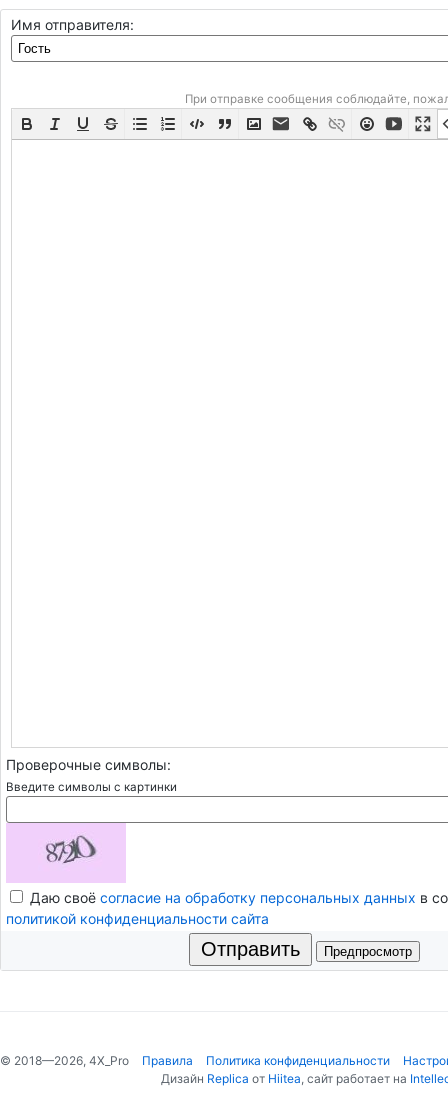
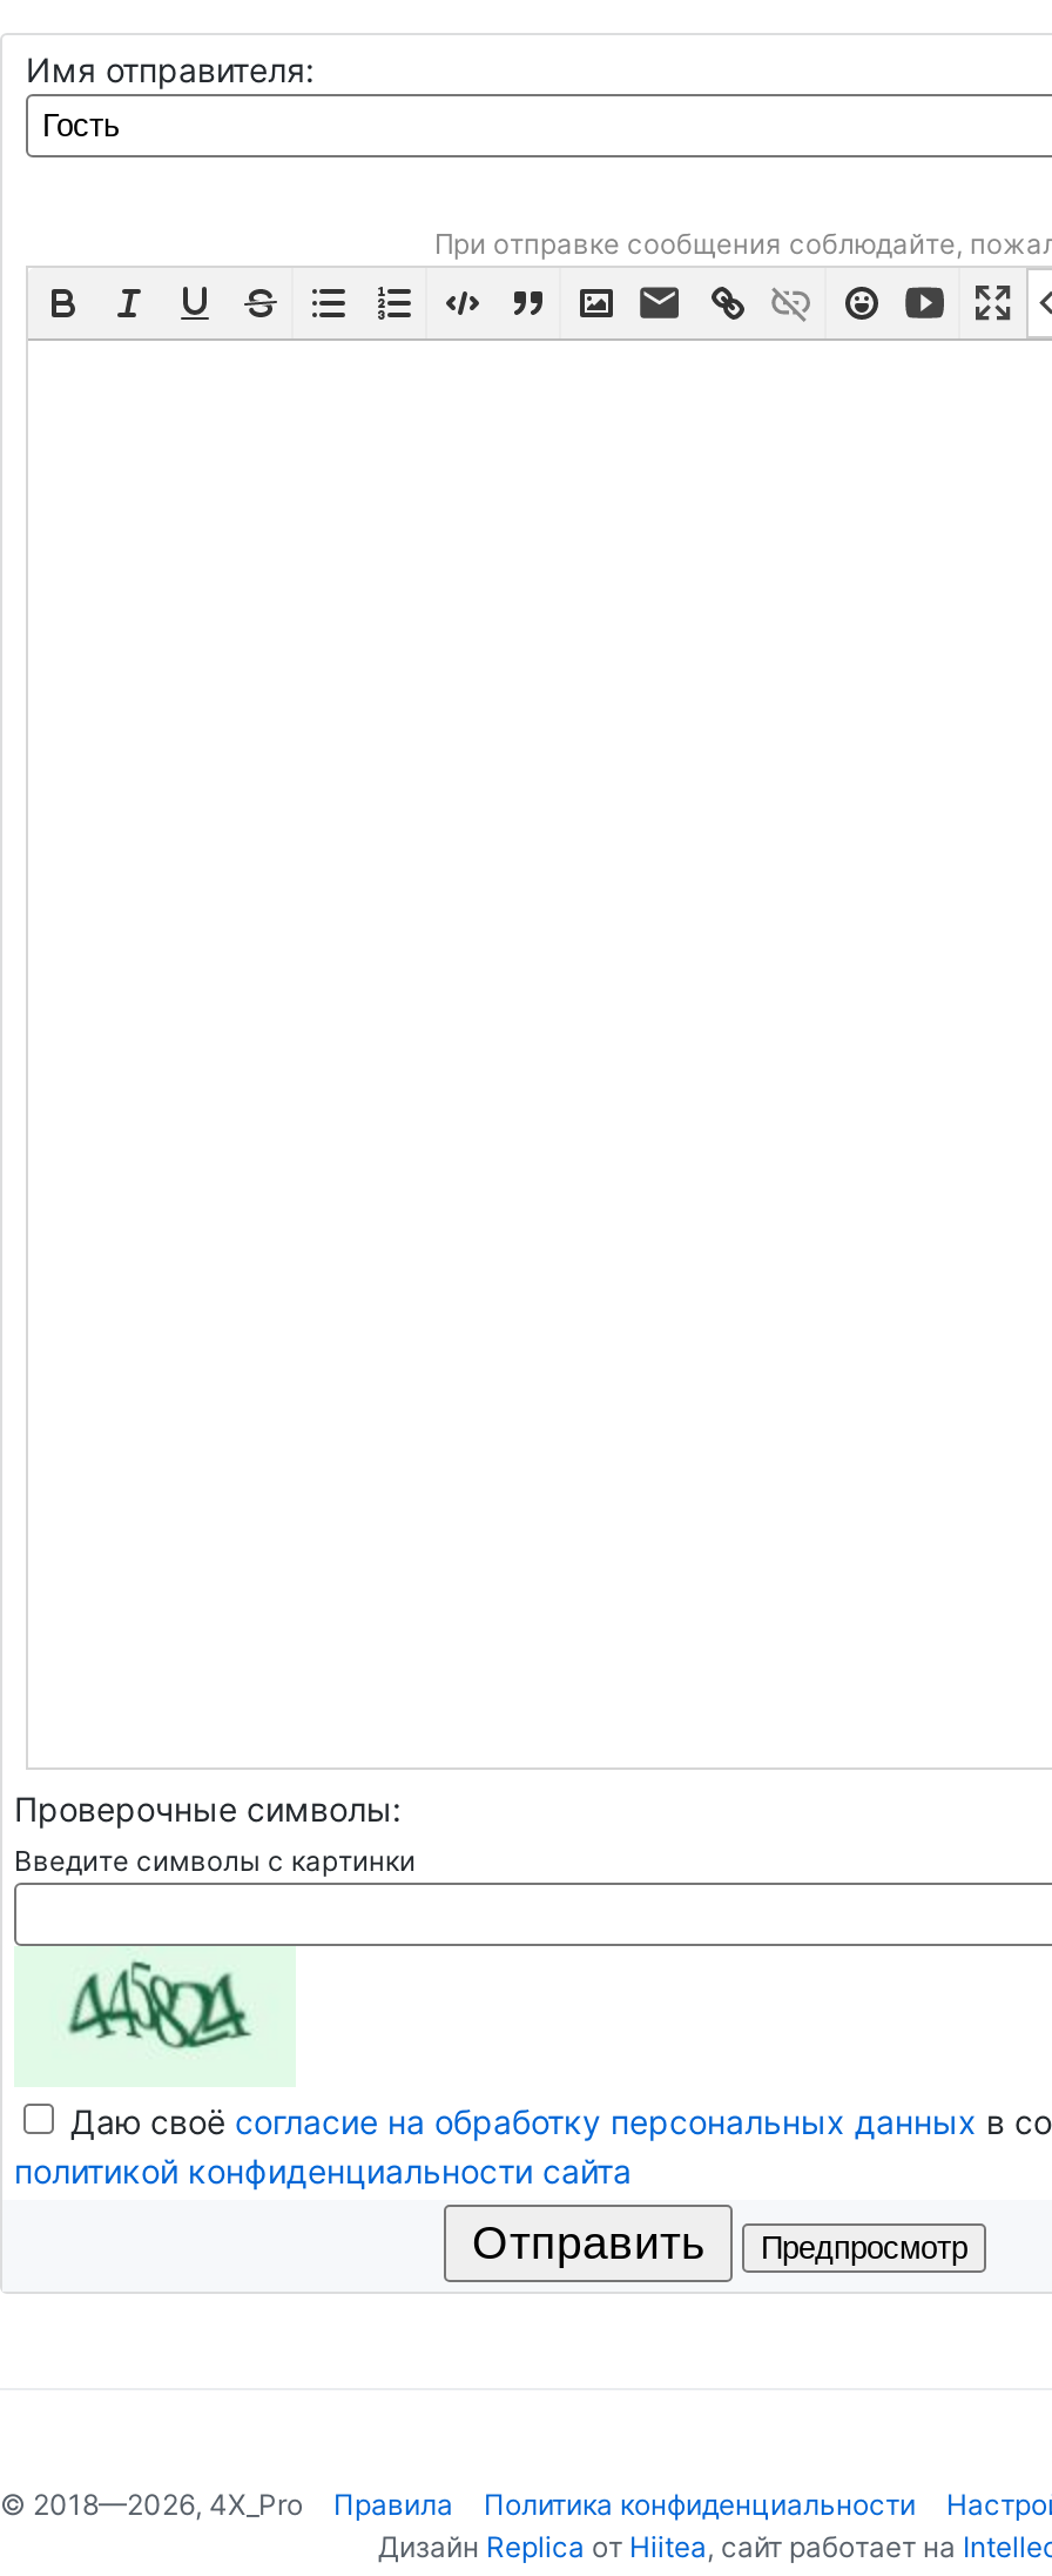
- [image]
+ [image]
